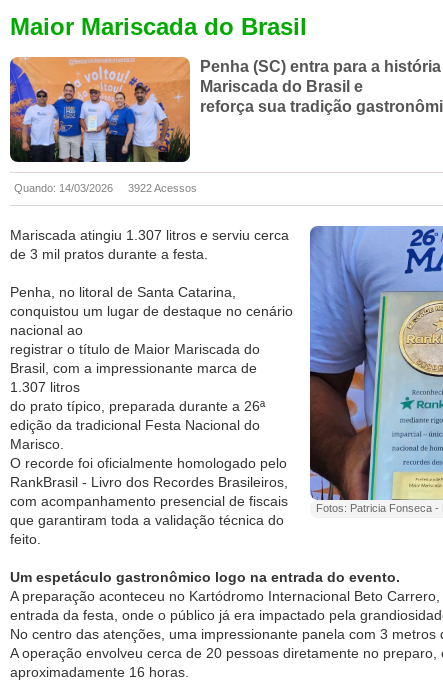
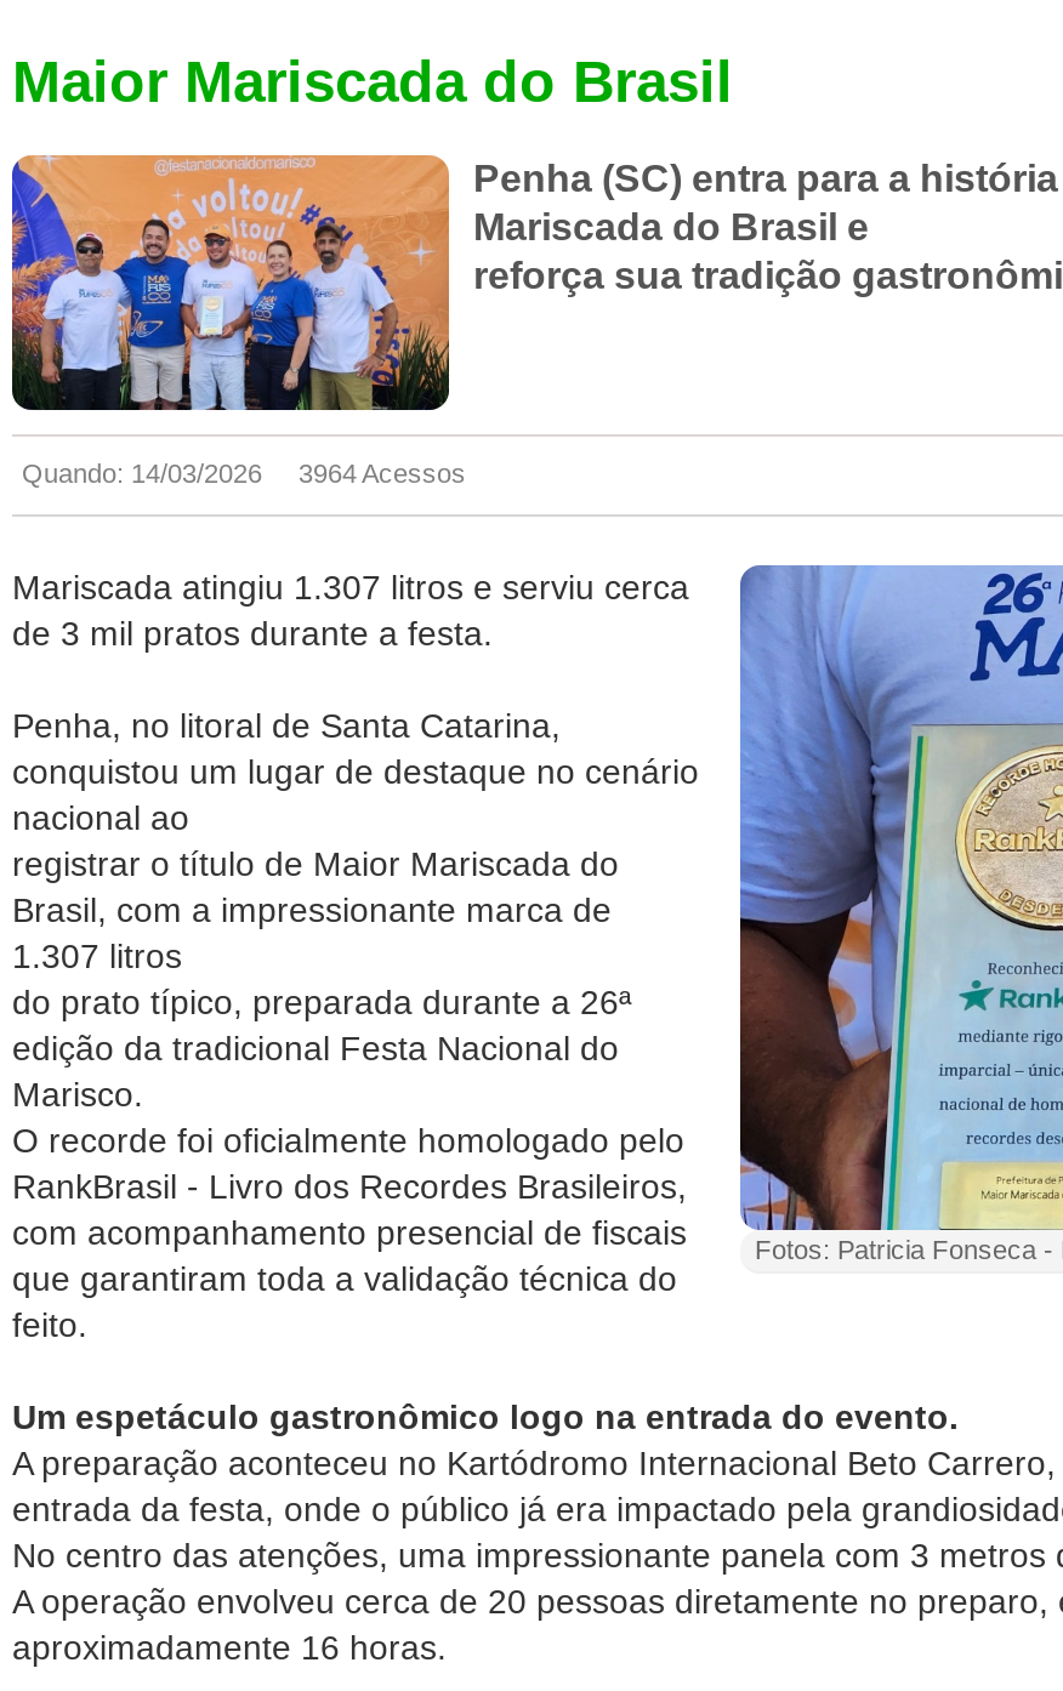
- Quando: 14/03/2026 3922 Acessos
+ Quando: 14/03/2026 3964 Acessos
